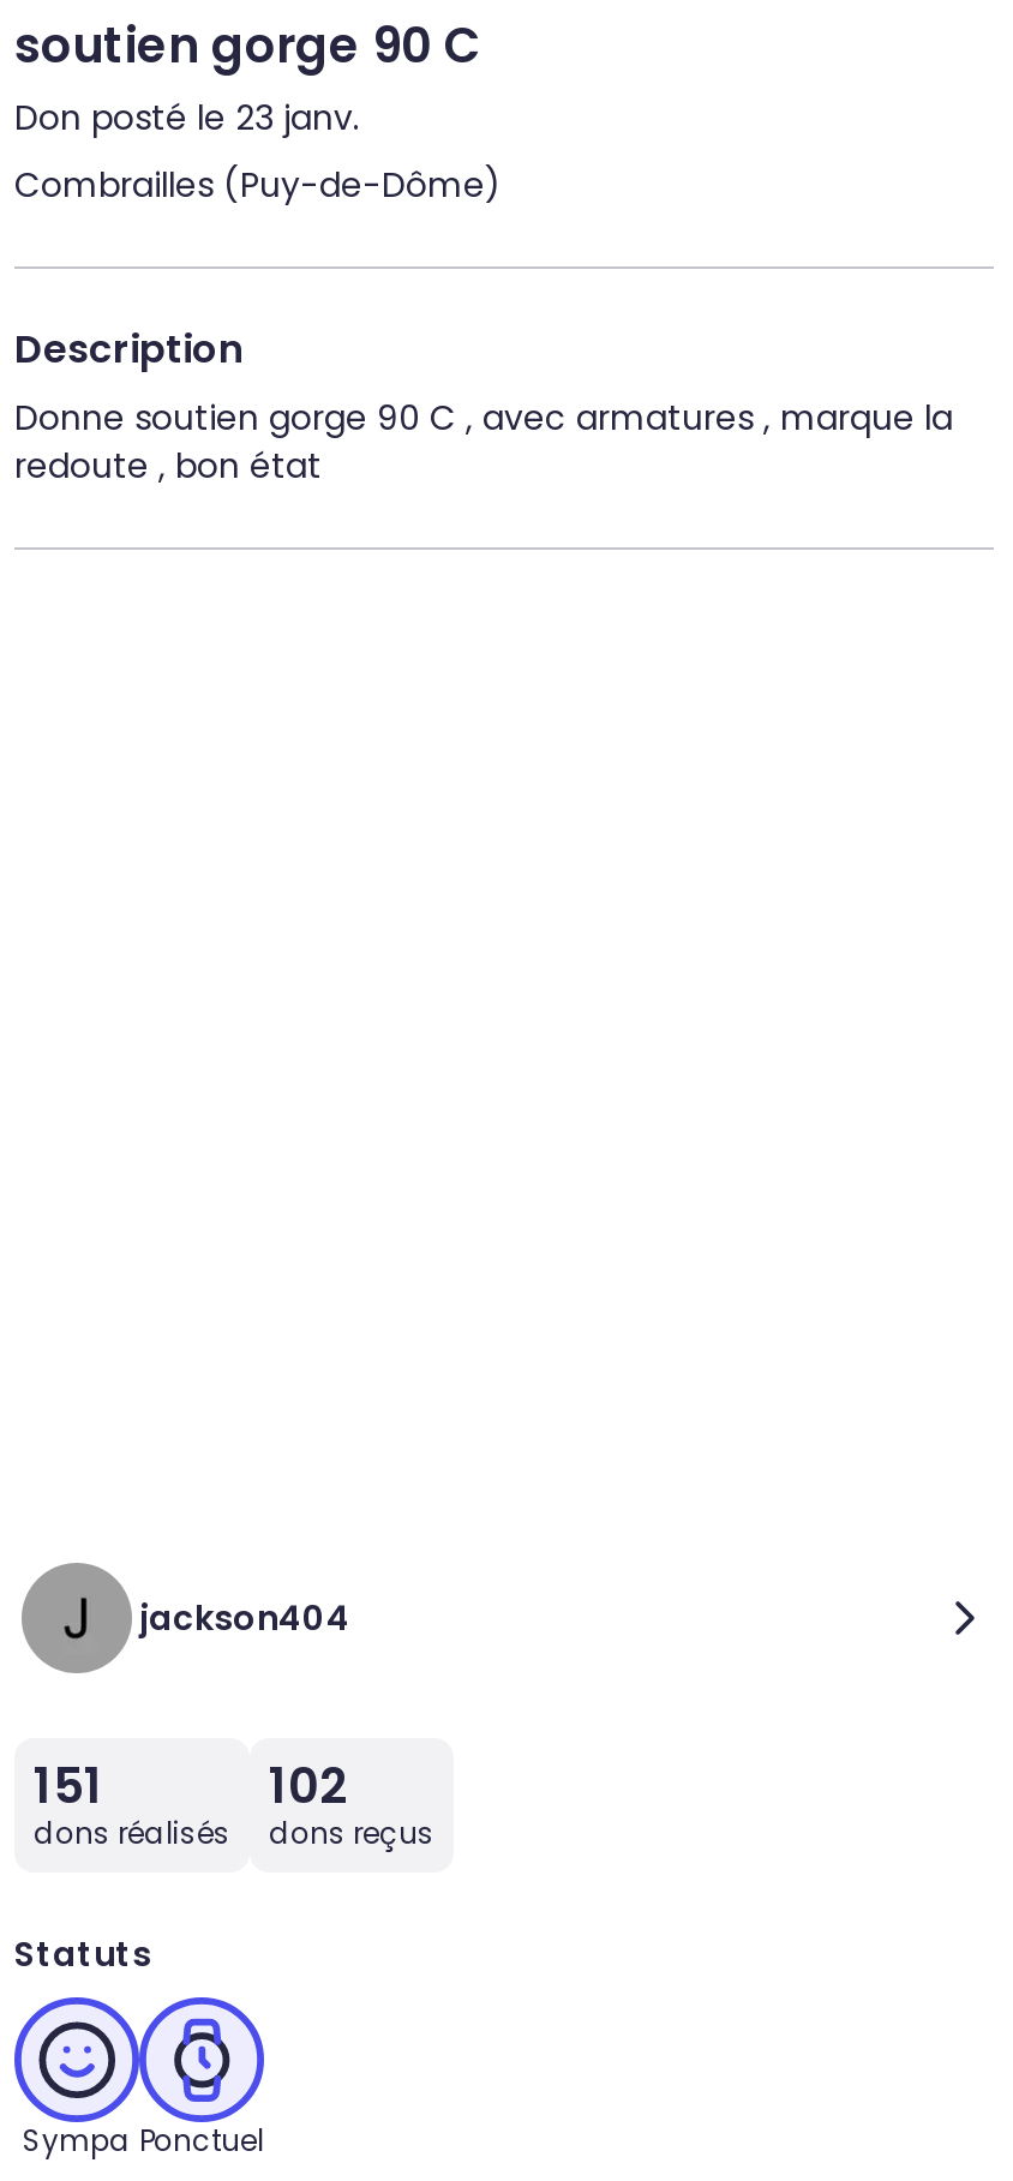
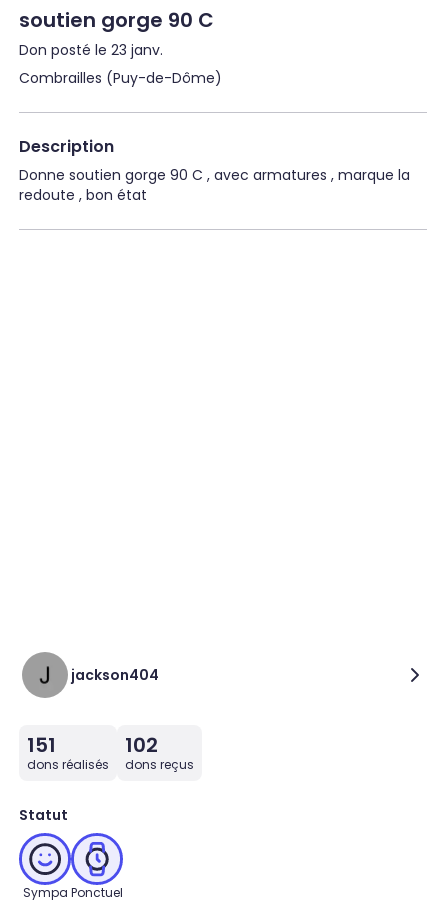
- Statuts
+ Statut
